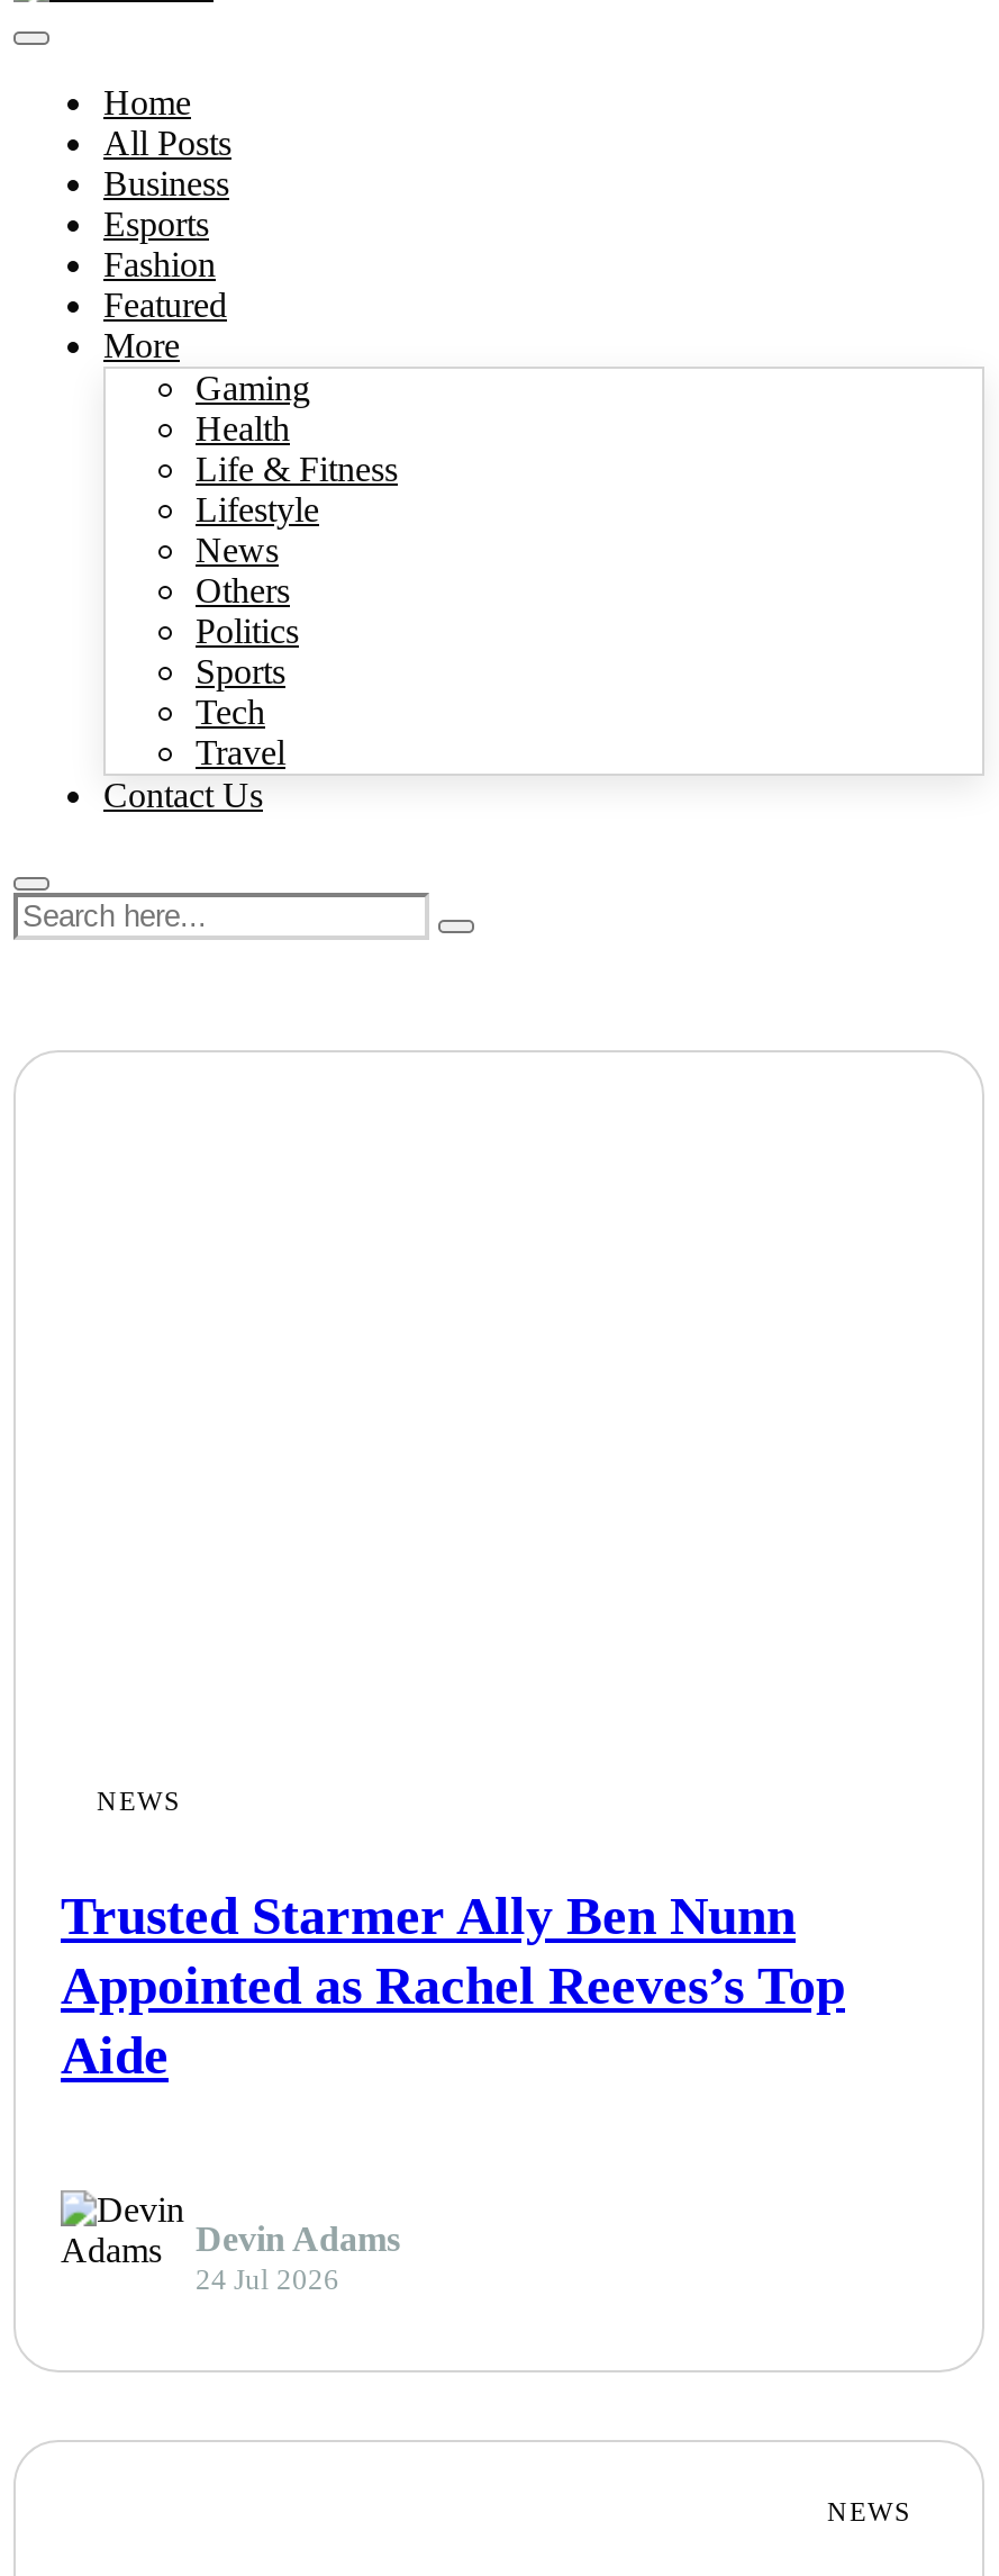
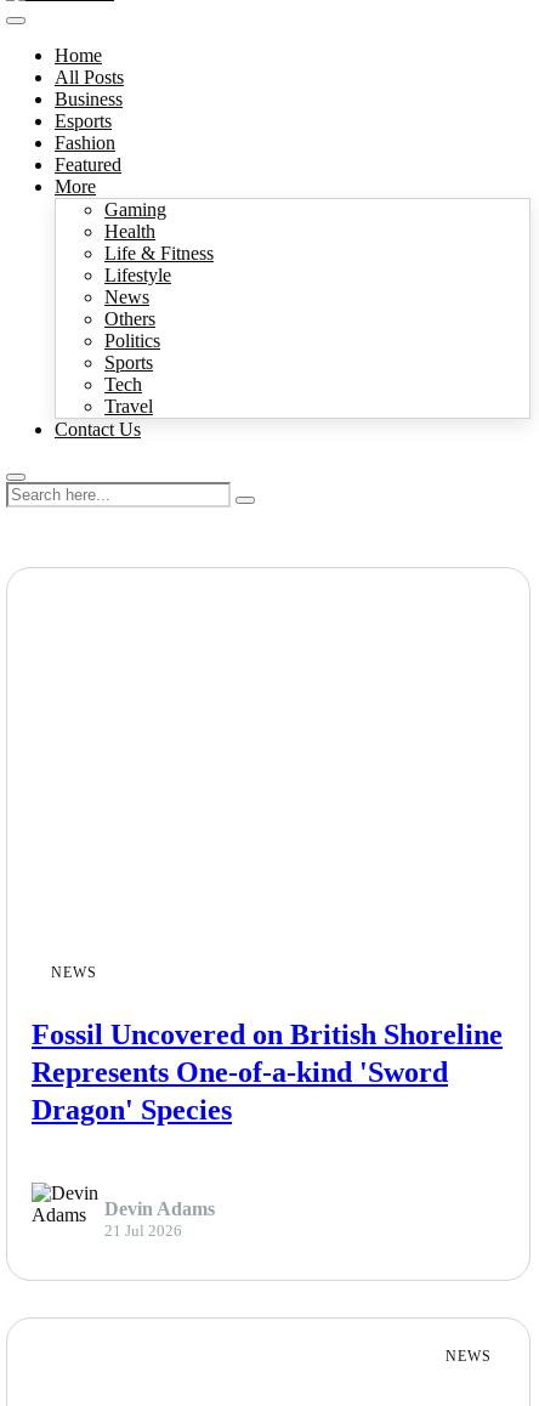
- Trusted Starmer Ally Ben Nunn
- Appointed as Rachel Reeves’s Top
- Aide
+ Fossil Uncovered on British Shoreline
+ Represents One-of-a-kind 'Sword
+ Dragon' Species

- 24 Jul 2026
+ 21 Jul 2026
